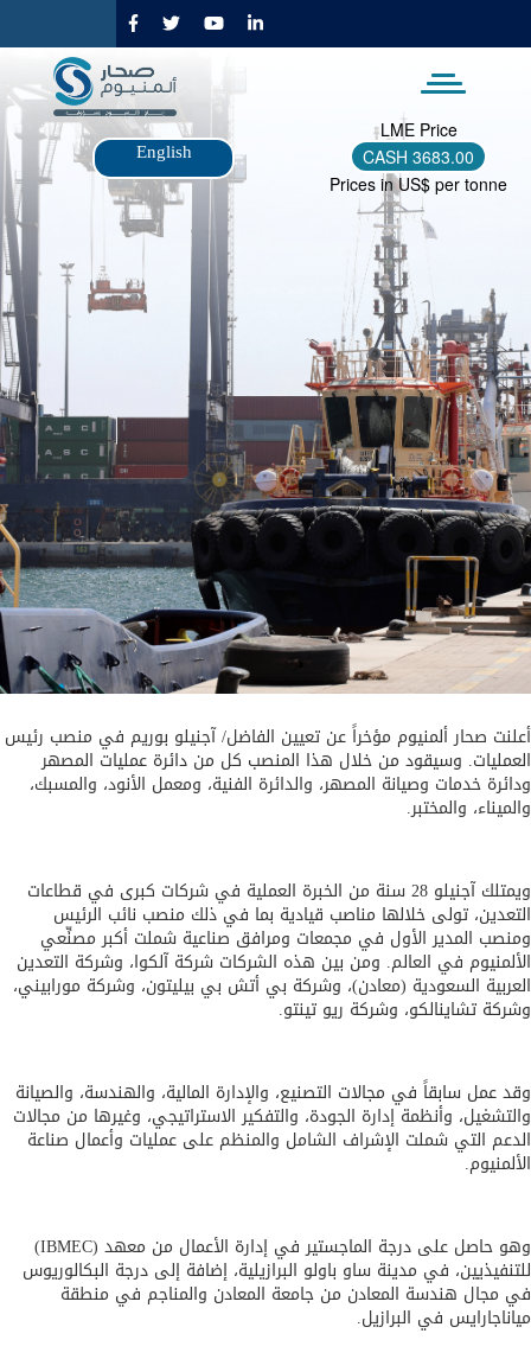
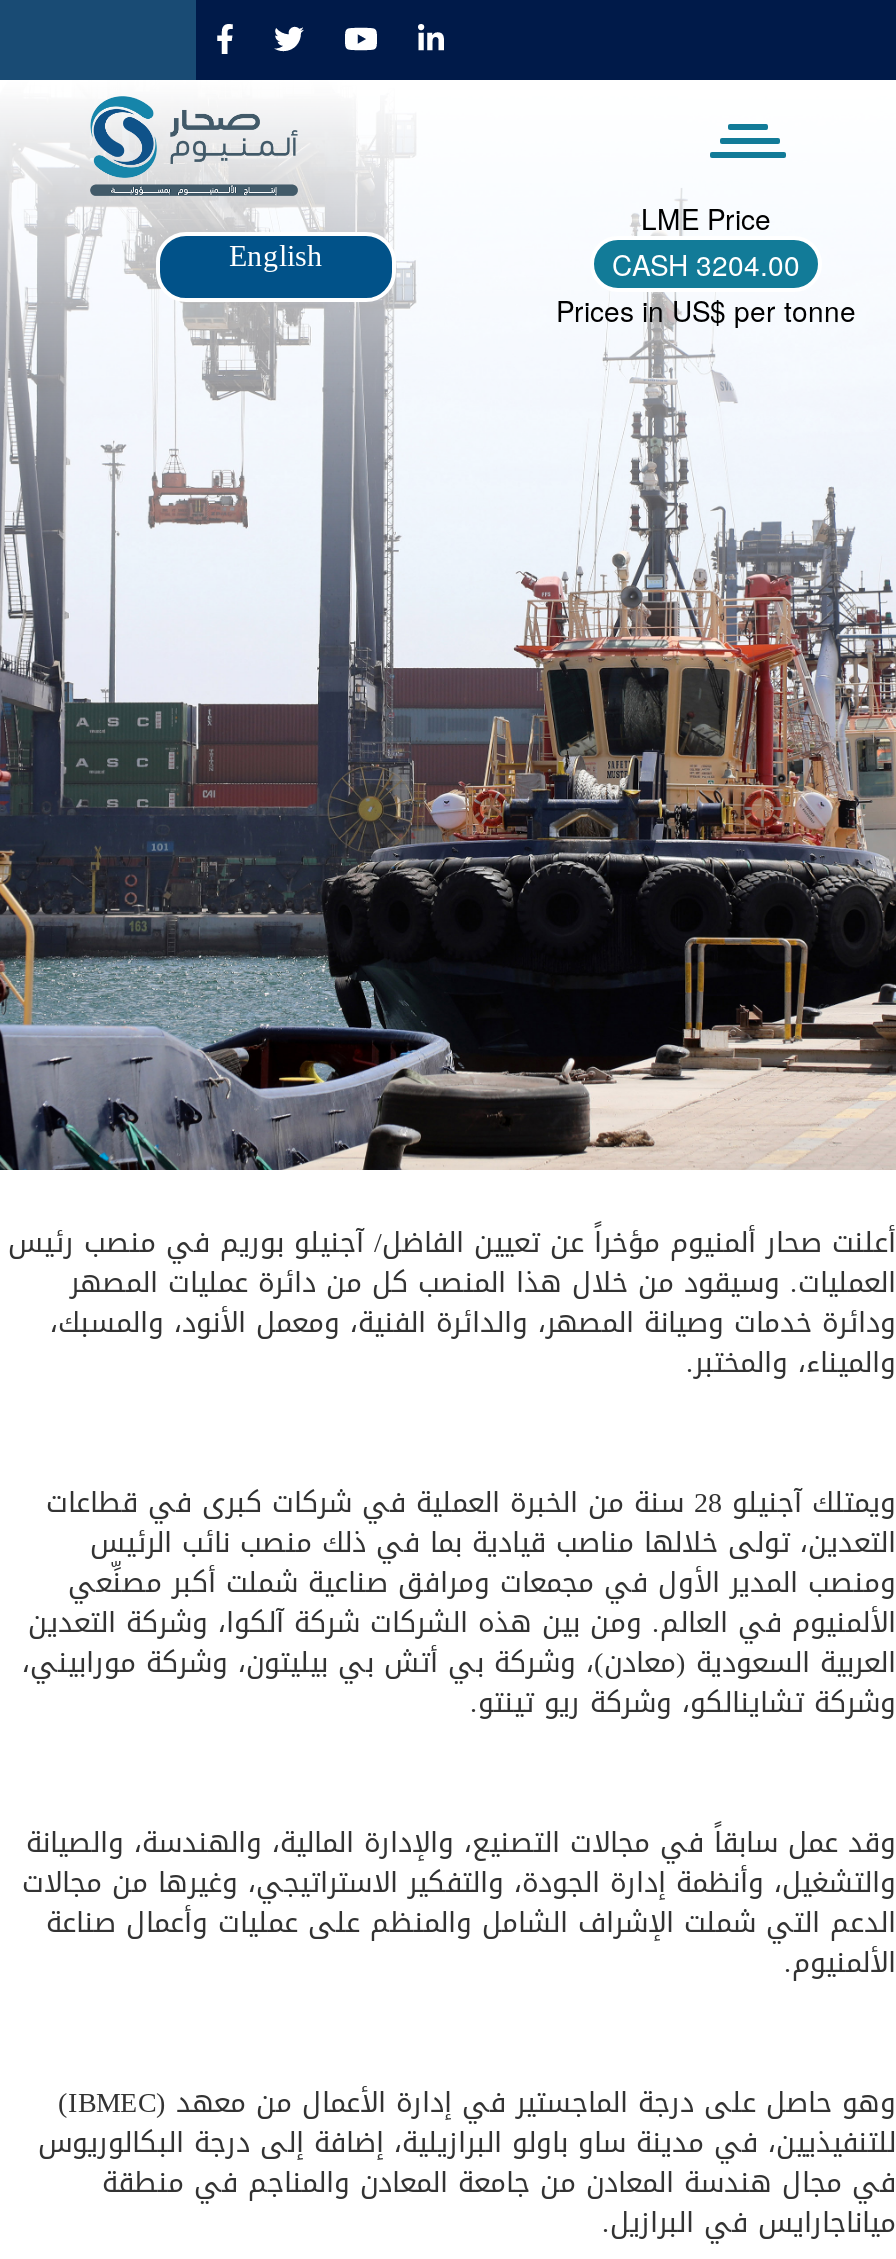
- CASH3683.00
+ CASH3204.00
